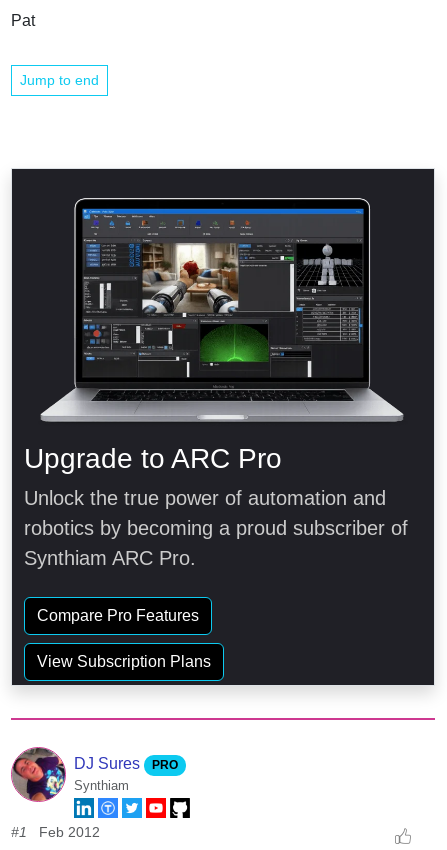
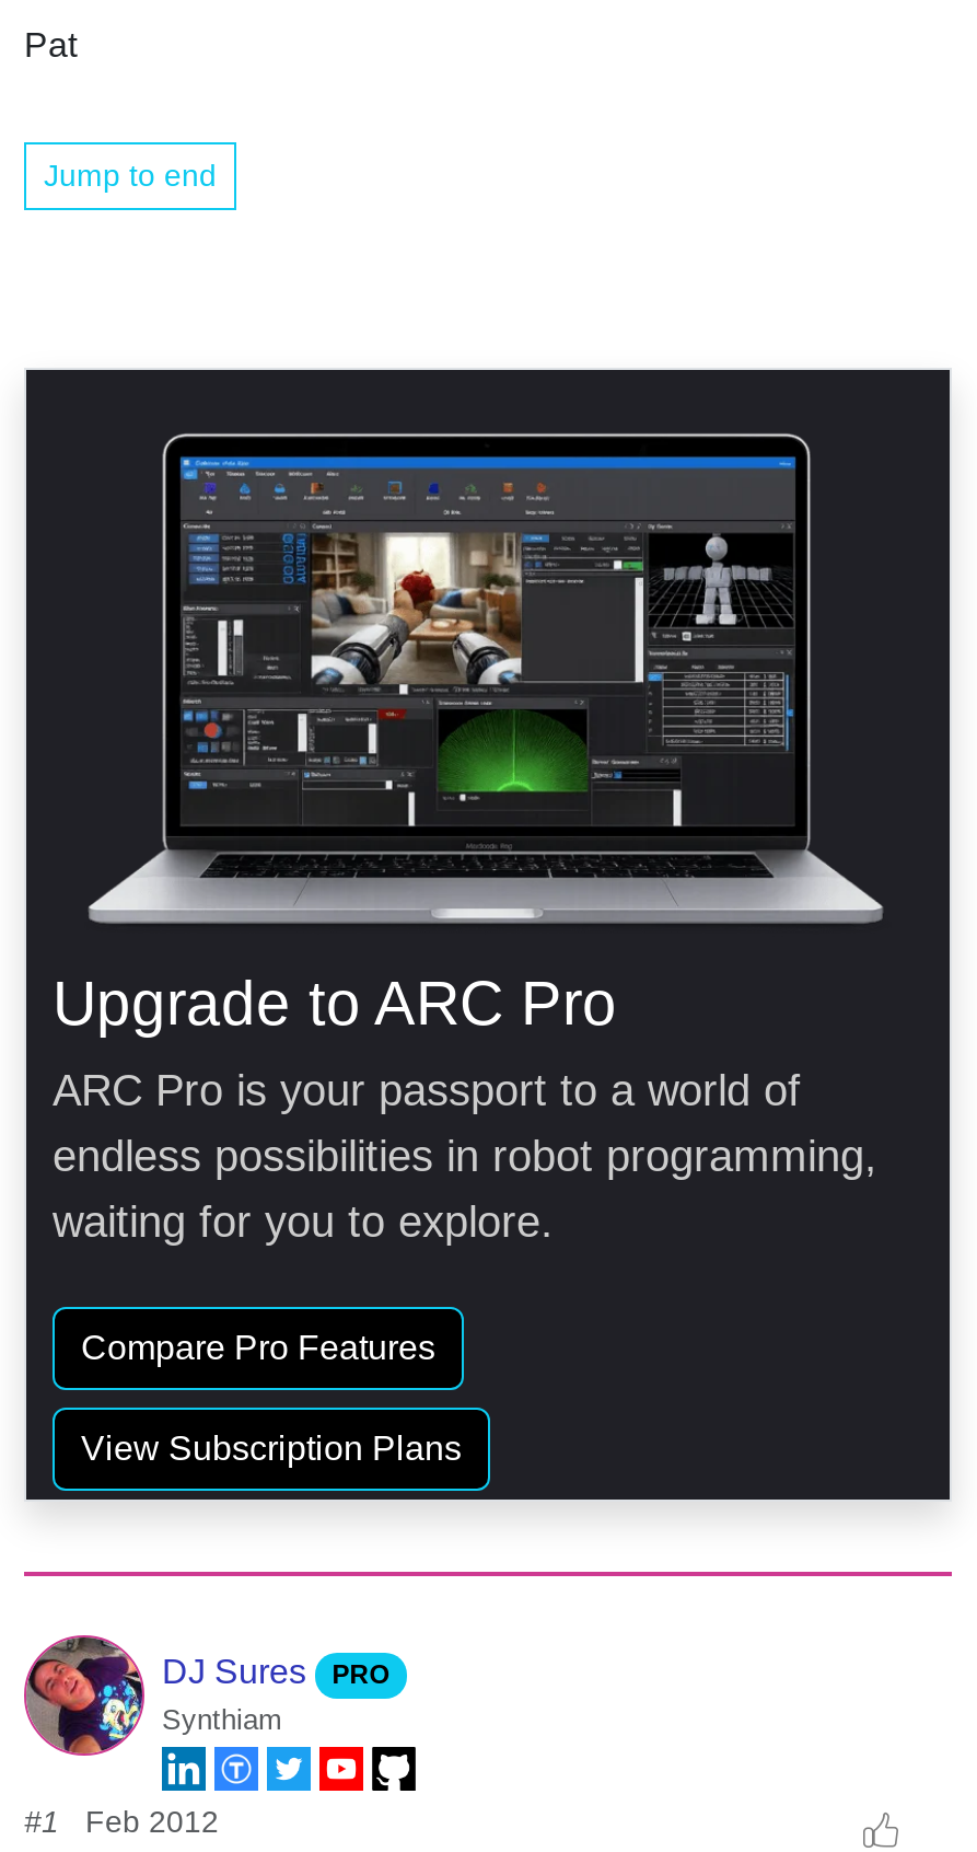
- Unlock the true power of automation and
- robotics by becoming a proud subscriber of
- Synthiam ARC Pro.
+ ARC Pro is your passport to a world of
+ endless possibilities in robot programming,
+ waiting for you to explore.
